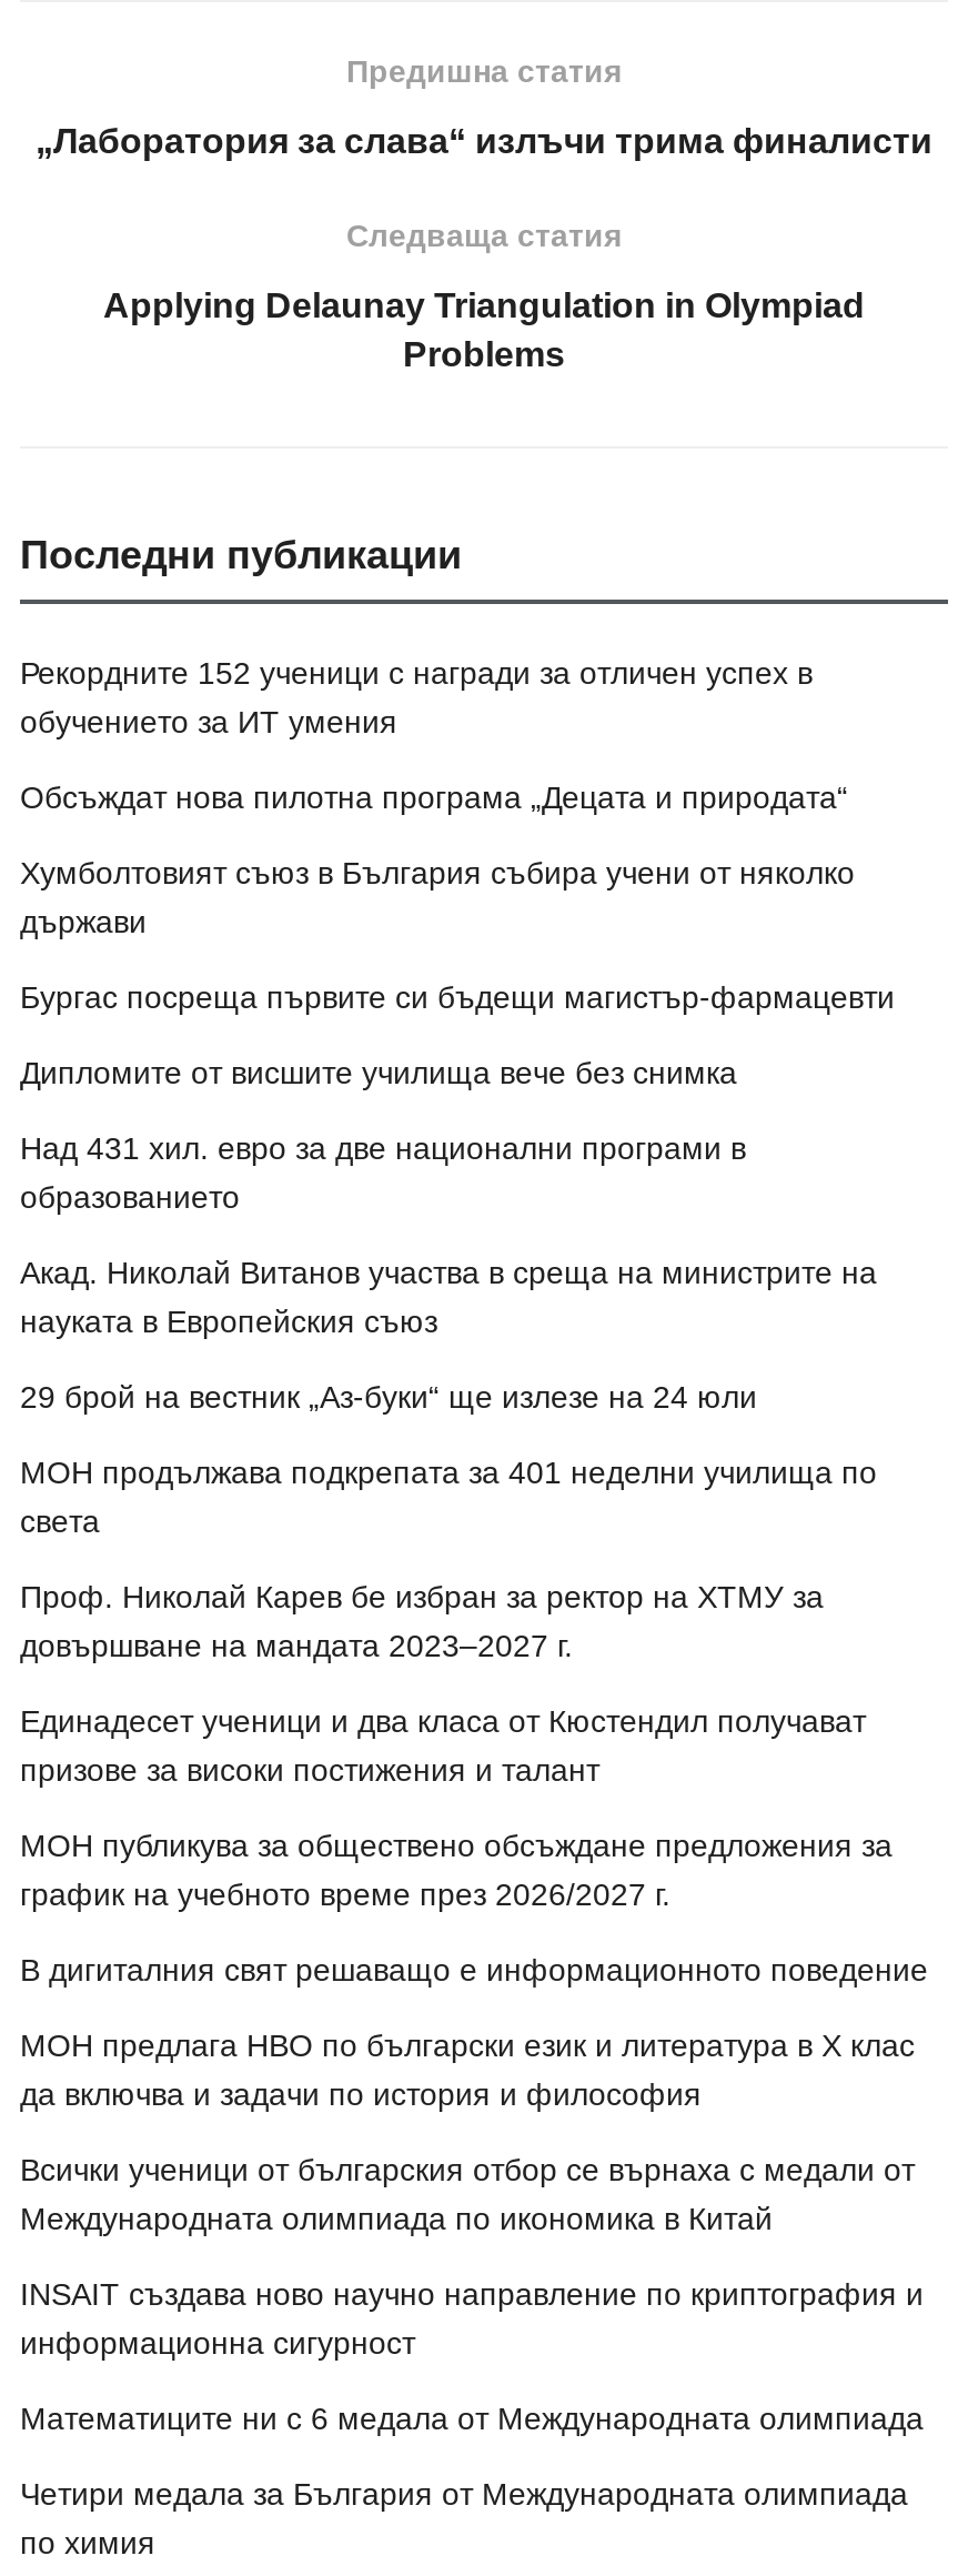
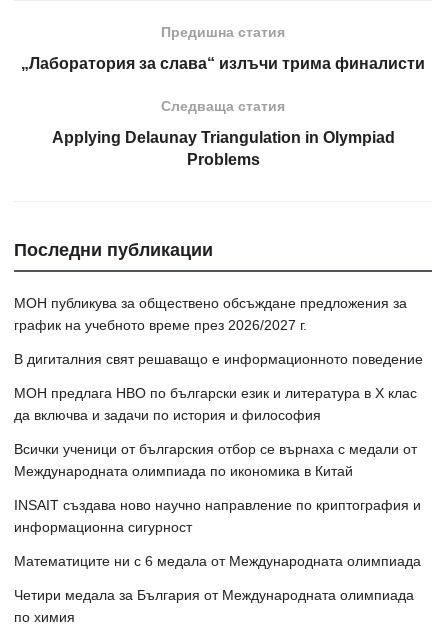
- Рекордните 152 ученици с награди за отличен успех в
- обучението за ИТ умения
- Обсъждат нова пилотна програма „Децата и природата“
- Хумболтовият съюз в България събира учени от няколко
- държави
- Бургас посреща първите си бъдещи магистър-фармацевти
- Дипломите от висшите училища вече без снимка
- Над 431 хил. евро за две национални програми в
- образованието
- Акад. Николай Витанов участва в среща на министрите на
- науката в Европейския съюз
- 29 брой на вестник „Аз-буки“ ще излезе на 24 юли
- МОН продължава подкрепата за 401 неделни училища по
- света
- Проф. Николай Карев бе избран за ректор на ХТМУ за
- довършване на мандата 2023–2027 г.
- Единадесет ученици и два класа от Кюстендил получават
- призове за високи постижения и талант
